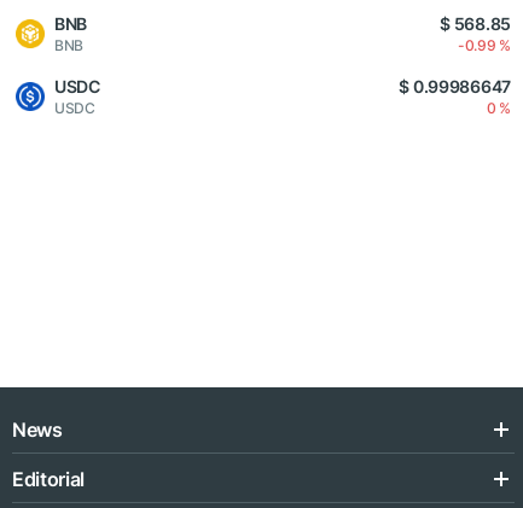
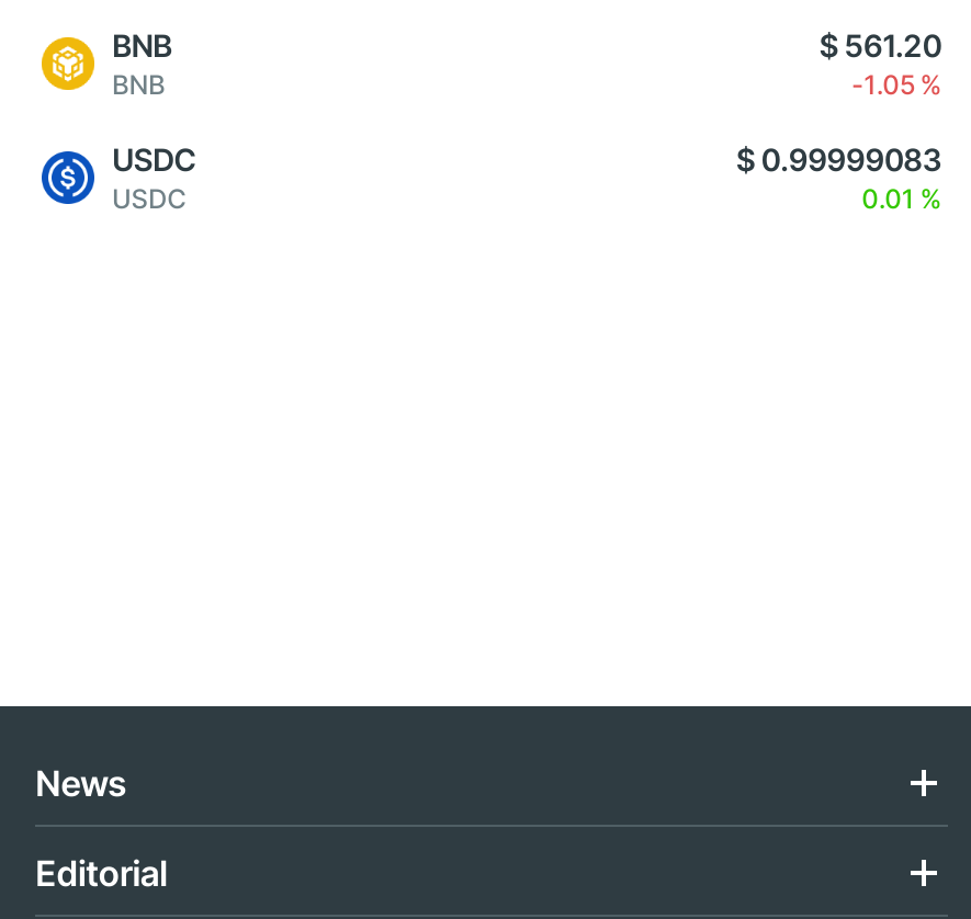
- $ 568.85
+ $ 561.20

- -0.99 %
+ -1.05 %

- $ 0.99986647
+ $ 0.99999083

- 0 %
+ 0.01 %
